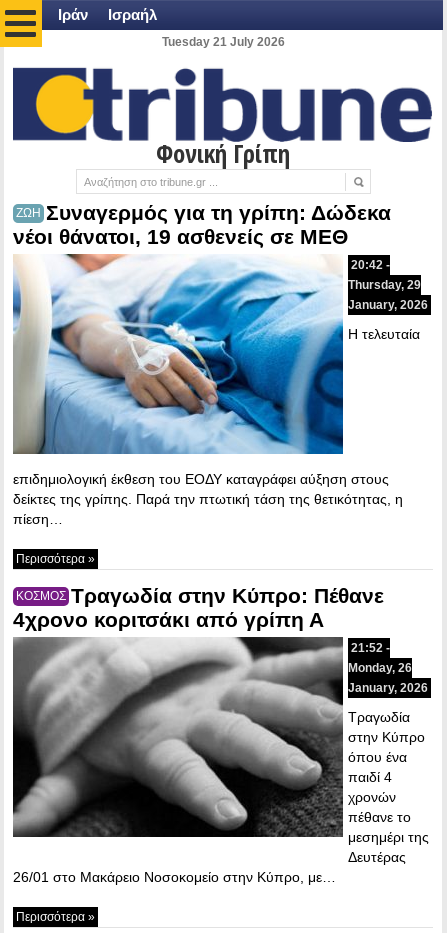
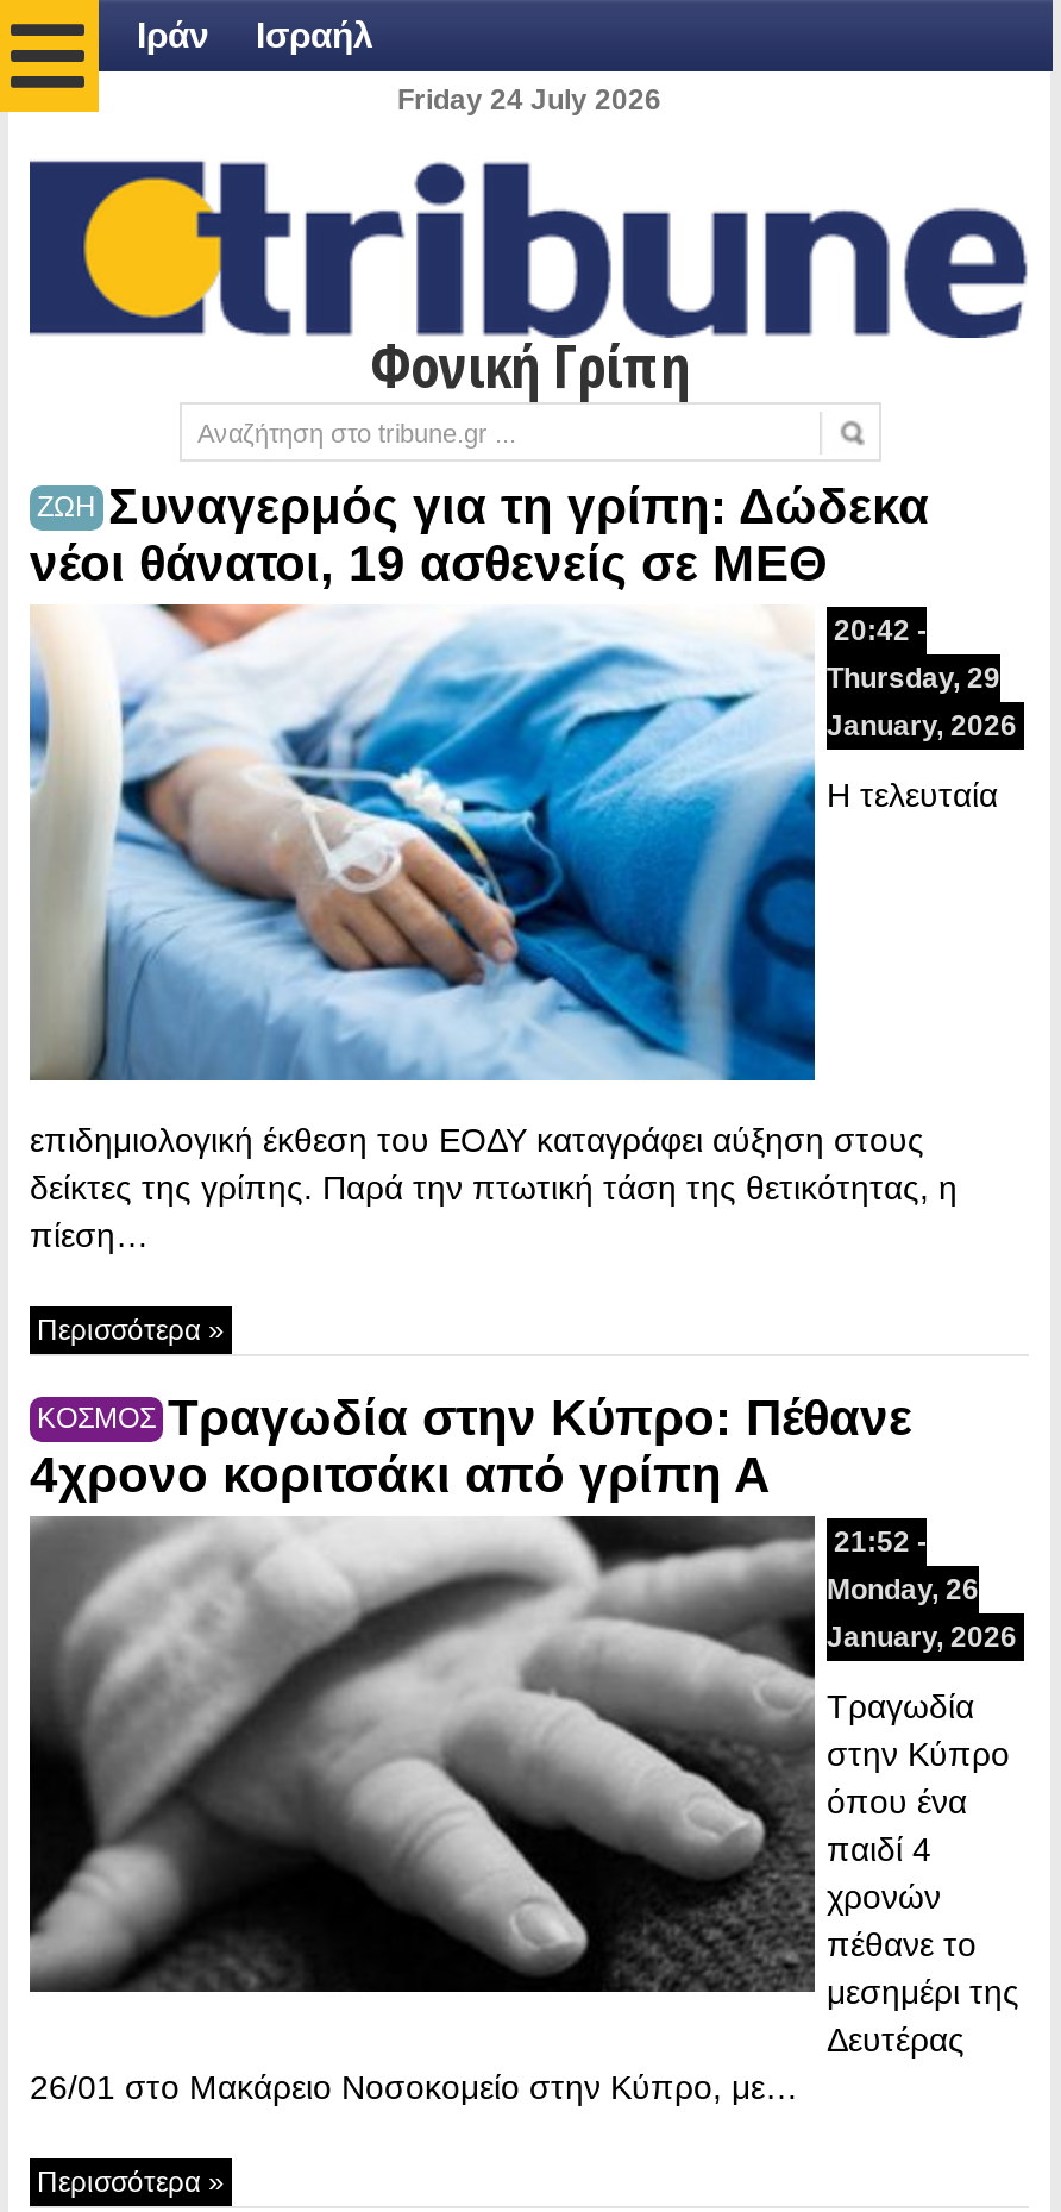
- Tuesday 21 July 2026
+ Friday 24 July 2026
